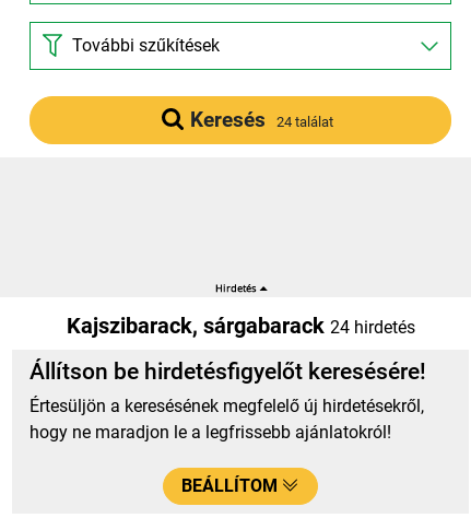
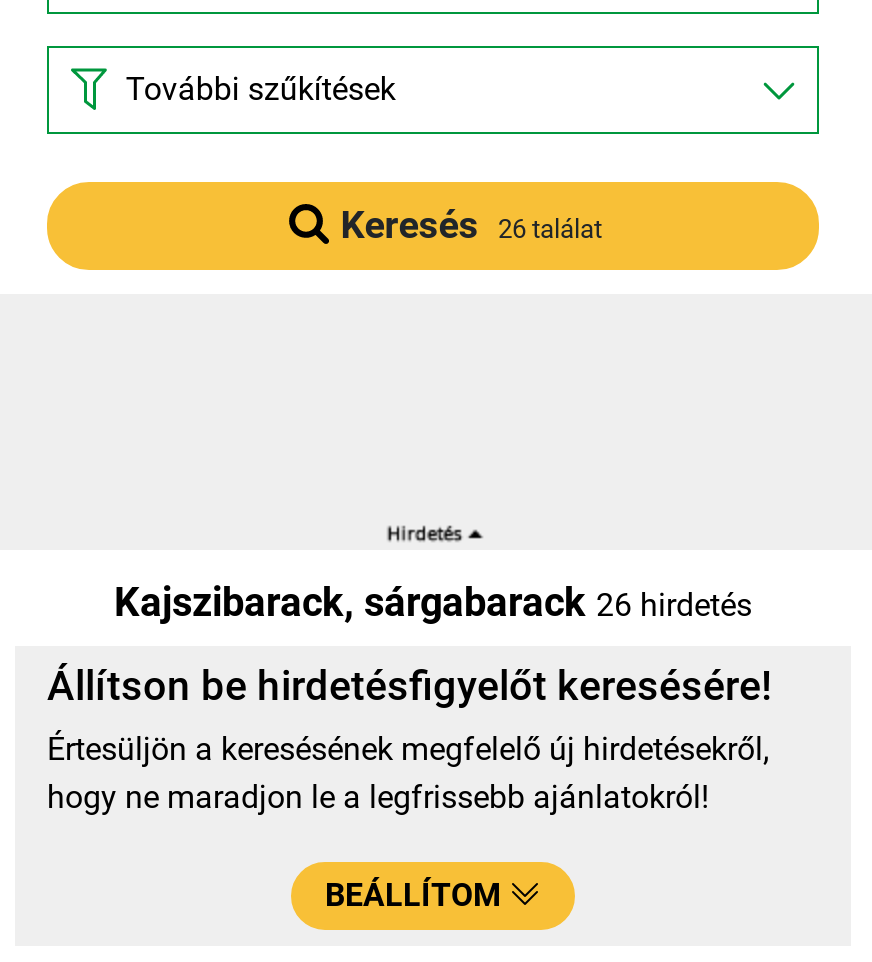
- Keresés 24 találat
+ Keresés 26 találat

- Kajszibarack, sárgabarack 24 hirdetés
+ Kajszibarack, sárgabarack 26 hirdetés
